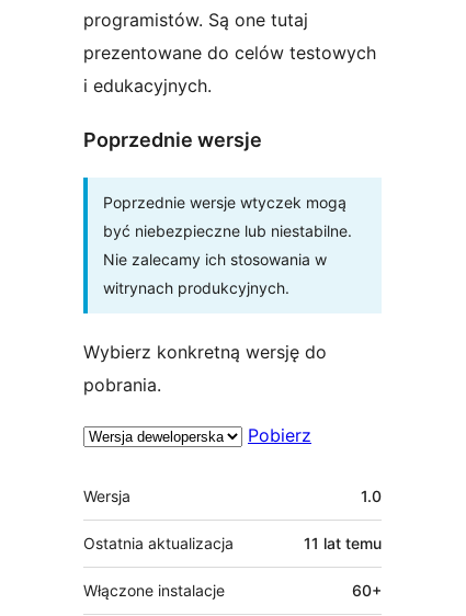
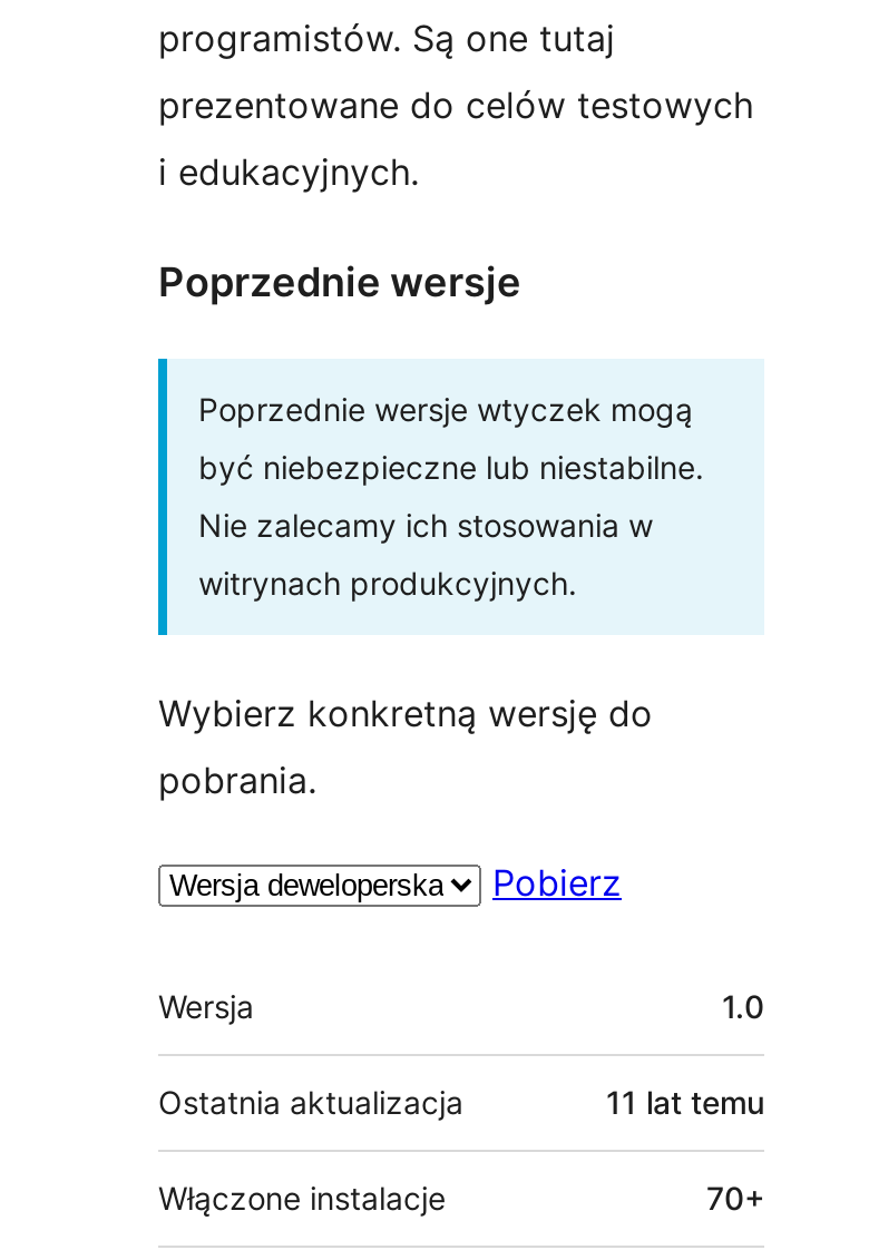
- 60+
+ 70+
